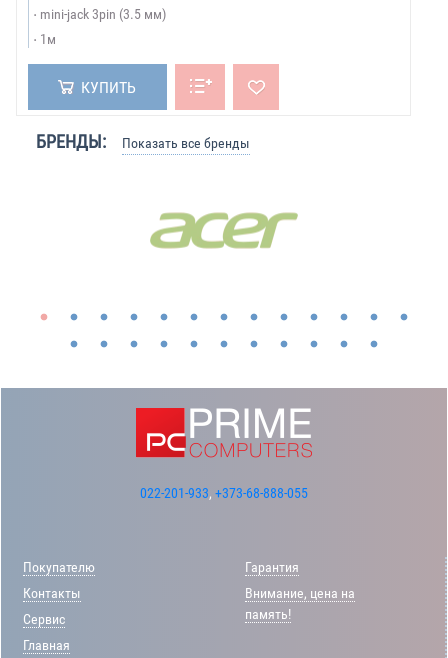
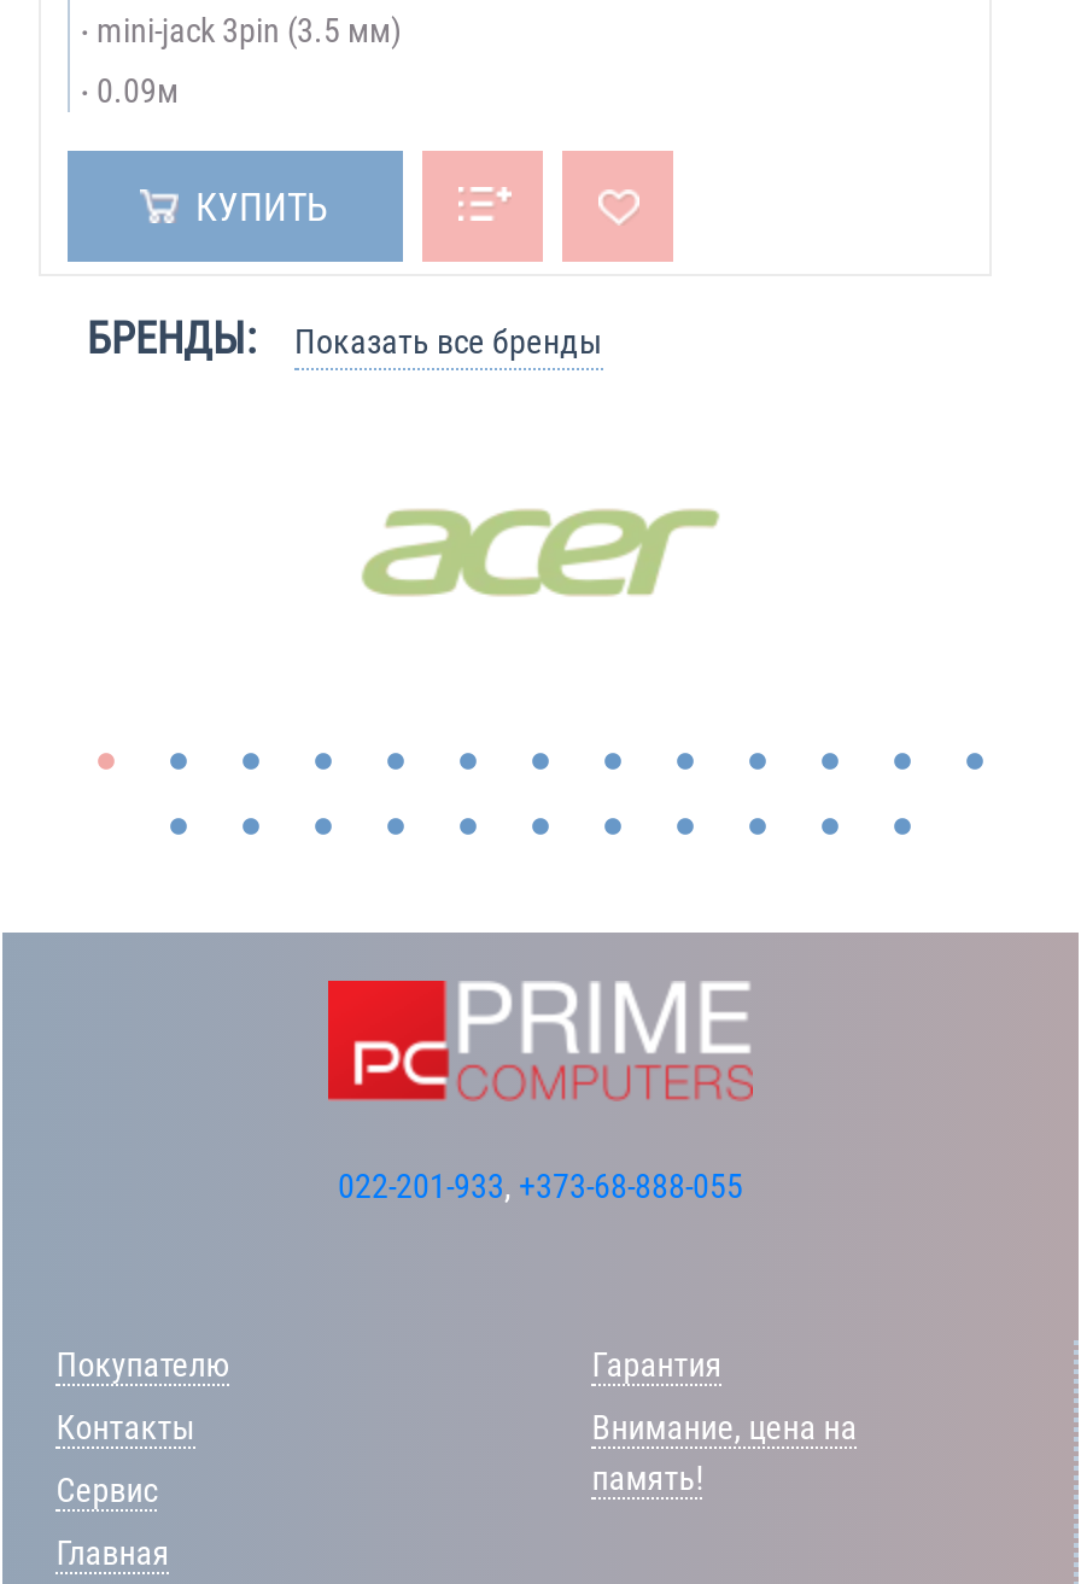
- 1м
+ 0.09м
